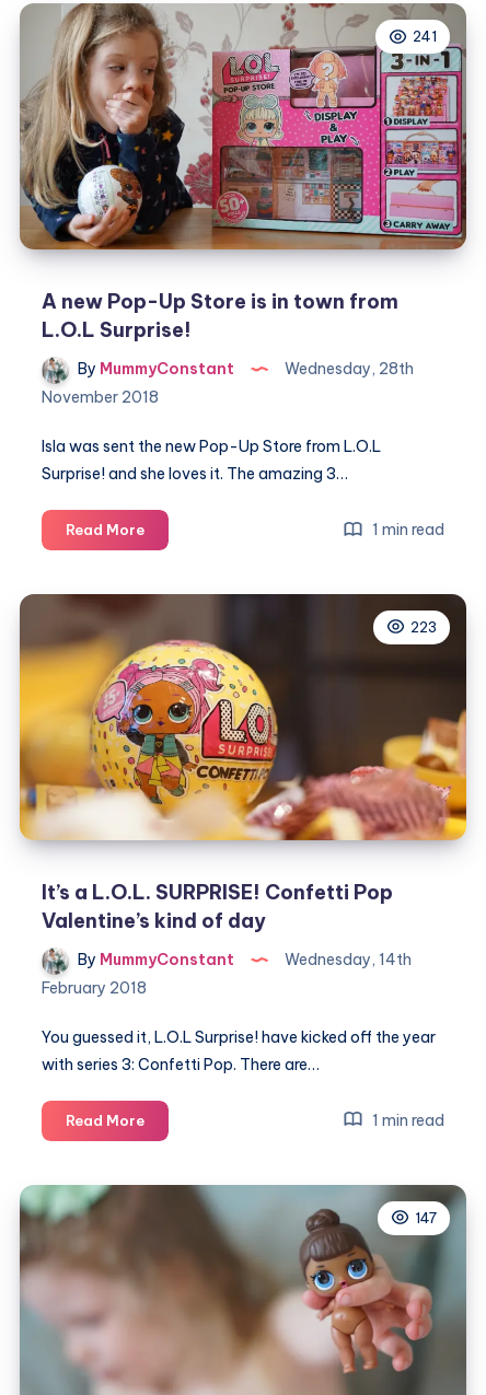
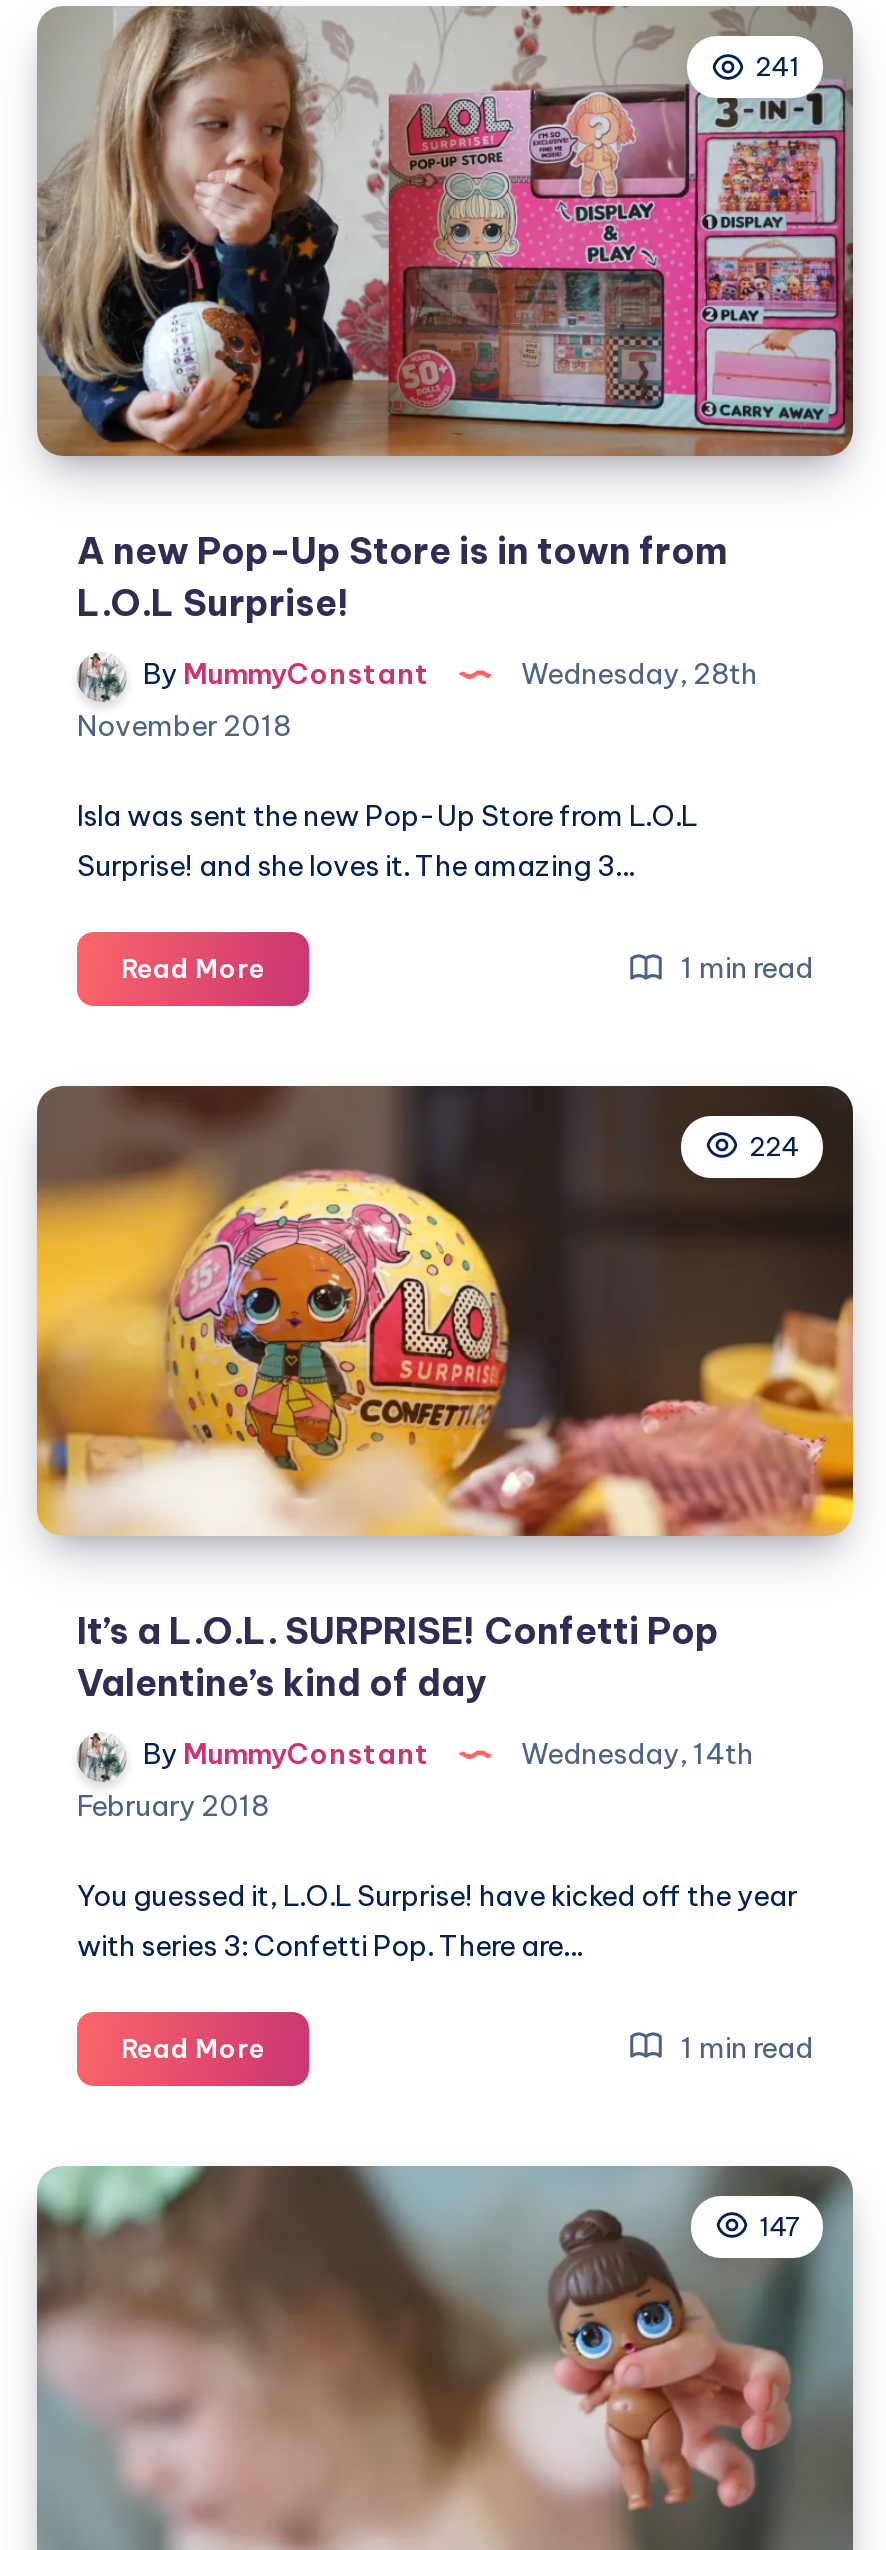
- 223
+ 224
